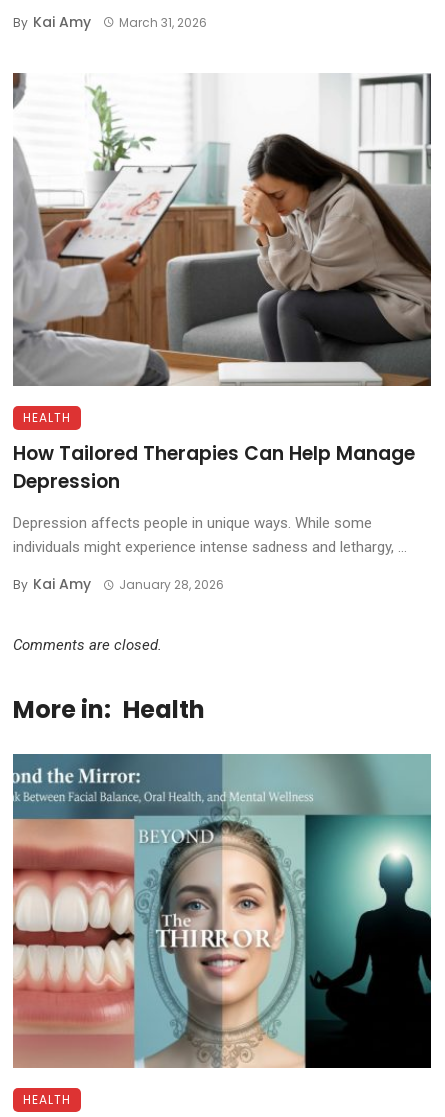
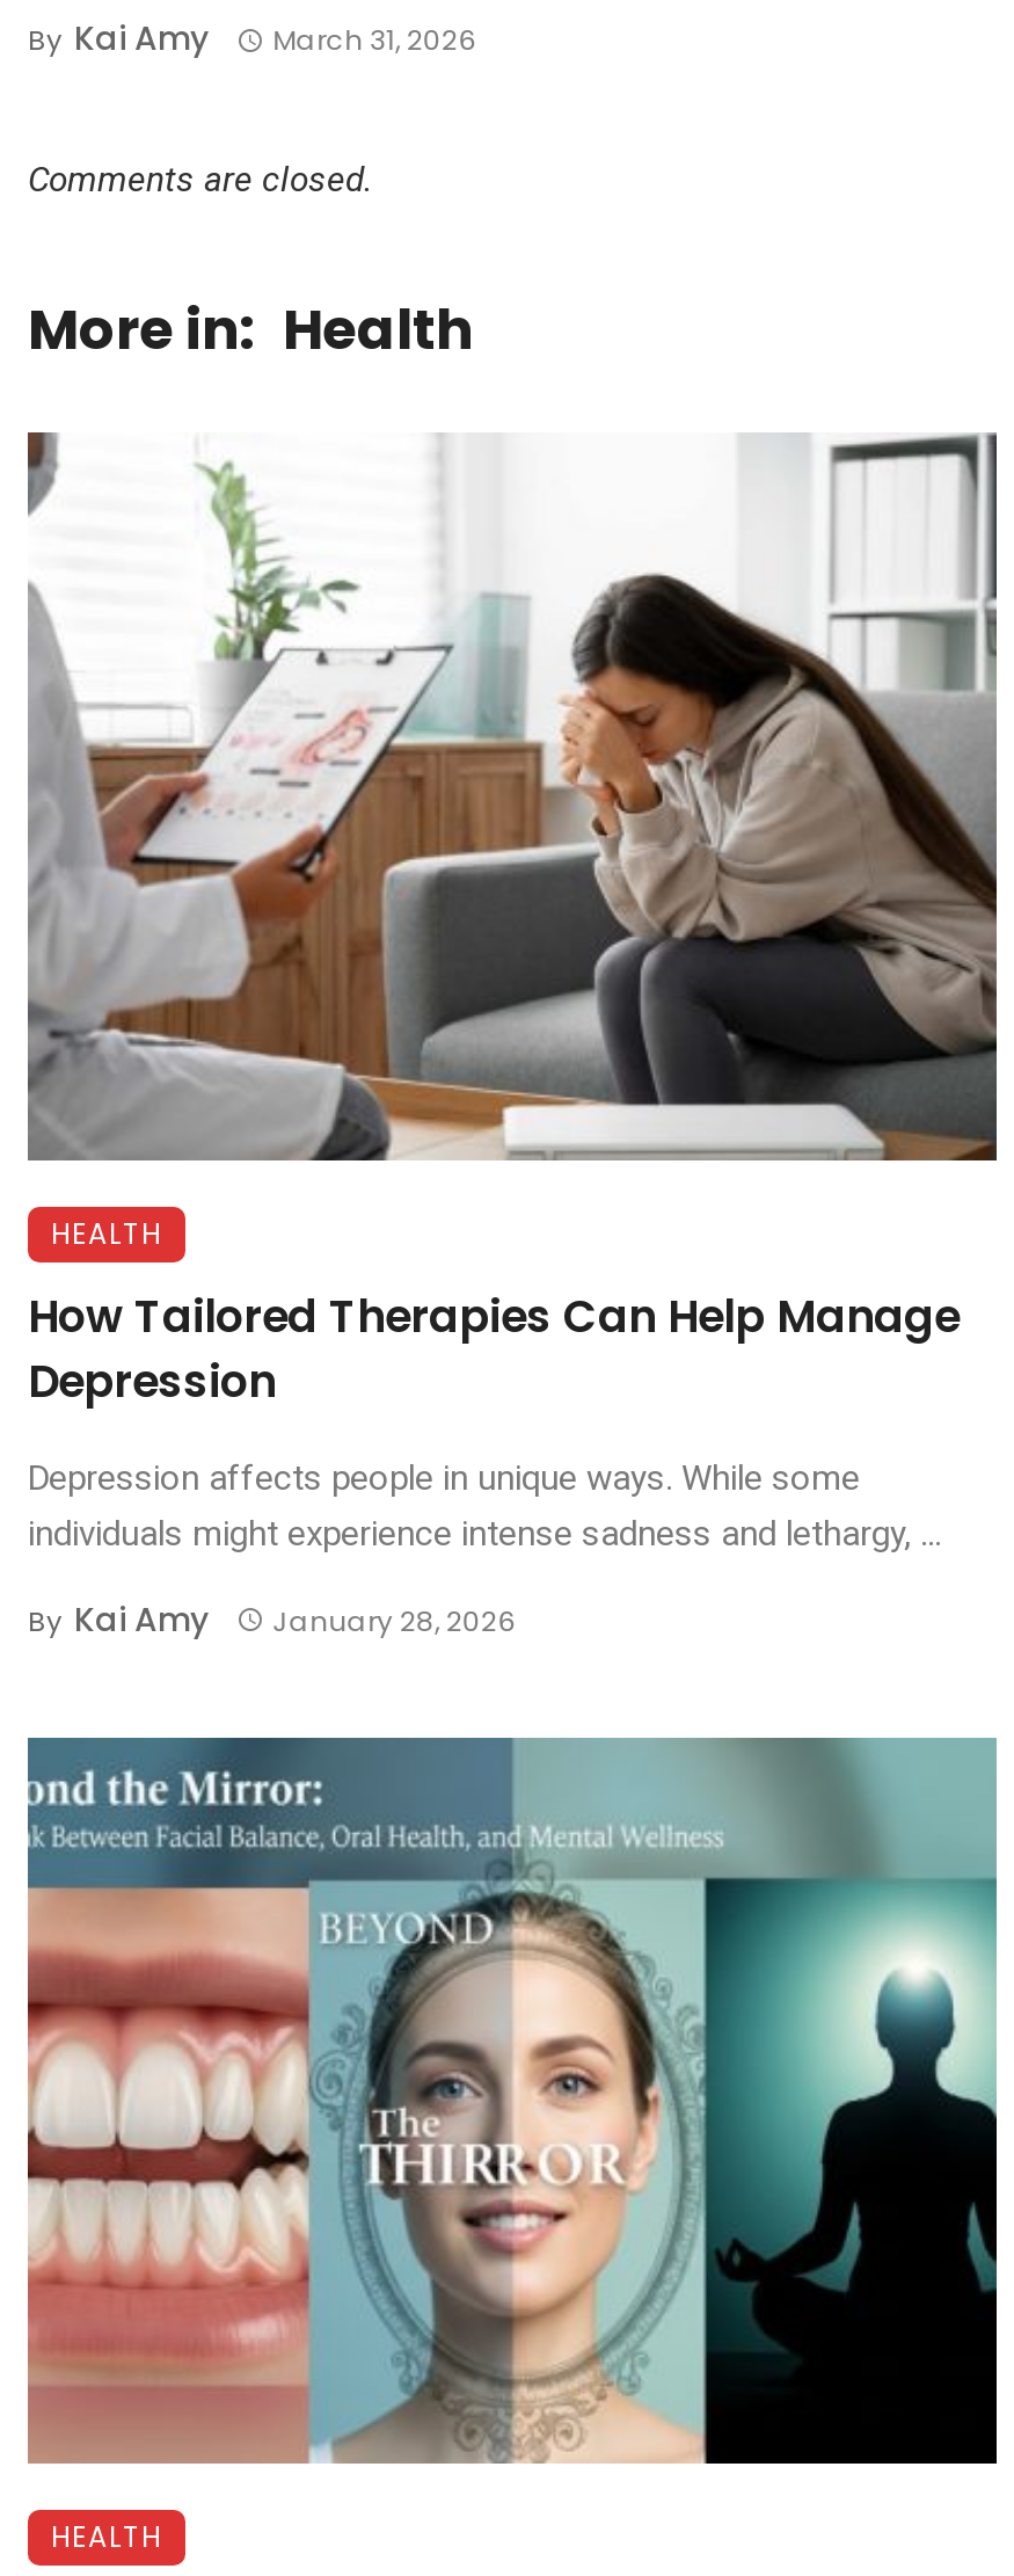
moved down: [image] | HEALTH | How Tailored Therapies Can Help Manage | Depression | Depression affects people in unique ways. While some | individuals might experience intense sadness and lethargy, ... | By Kai Amy | January 28, 2026

moved up: Comments are closed. | More in: Health
